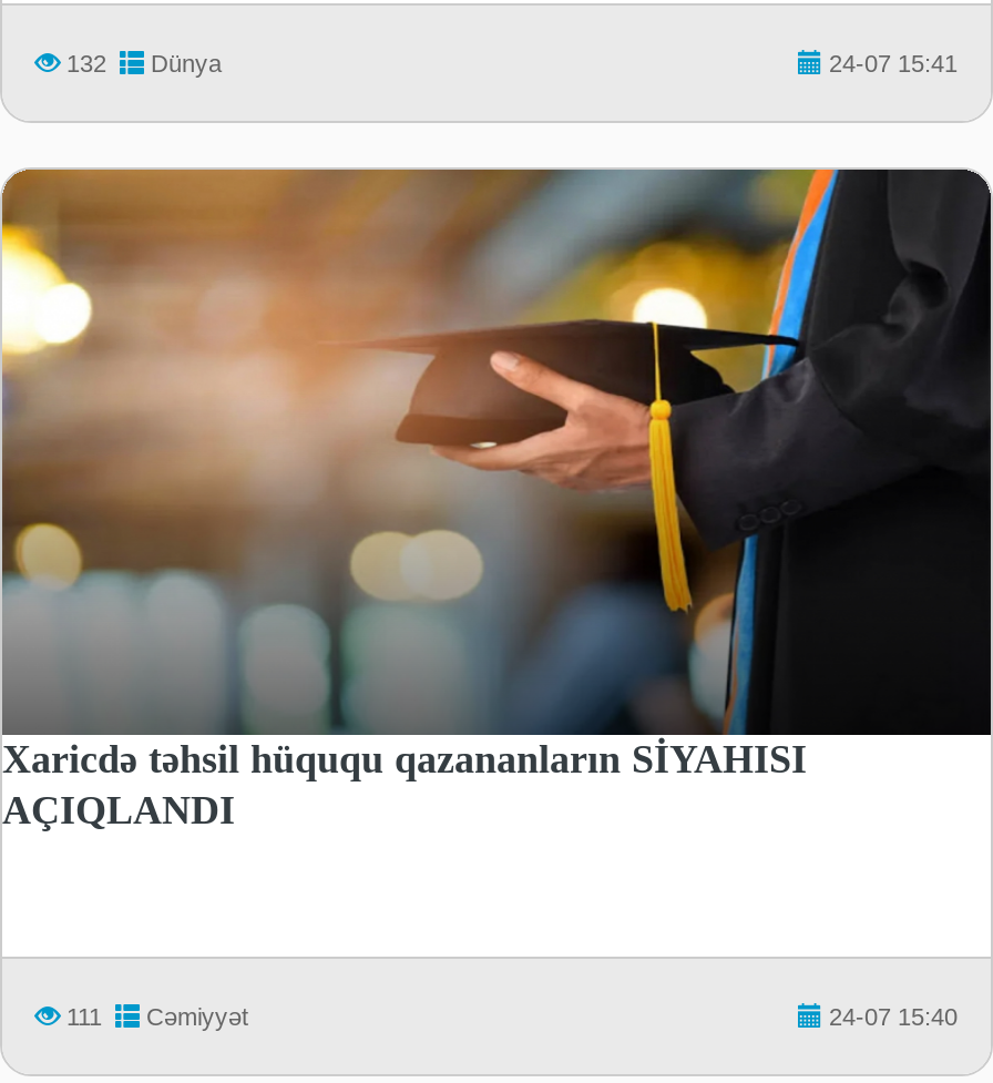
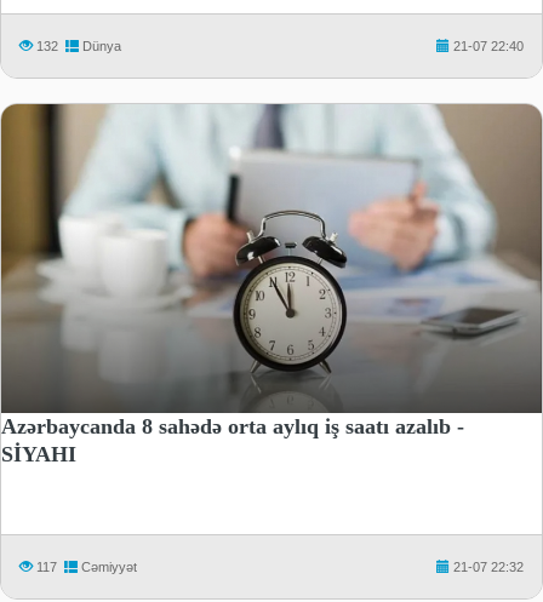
- 24-07 15:41
+ 21-07 22:40

- [image]
- Xaricdə təhsil hüququ qazananların SİYAHISI
- AÇIQLANDI
+ [image]
+ Azərbaycanda 8 sahədə orta aylıq iş saatı azalıb -
+ SİYAHI

- 111 Cəmiyyət
+ 117 Cəmiyyət

- 24-07 15:40
+ 21-07 22:32
